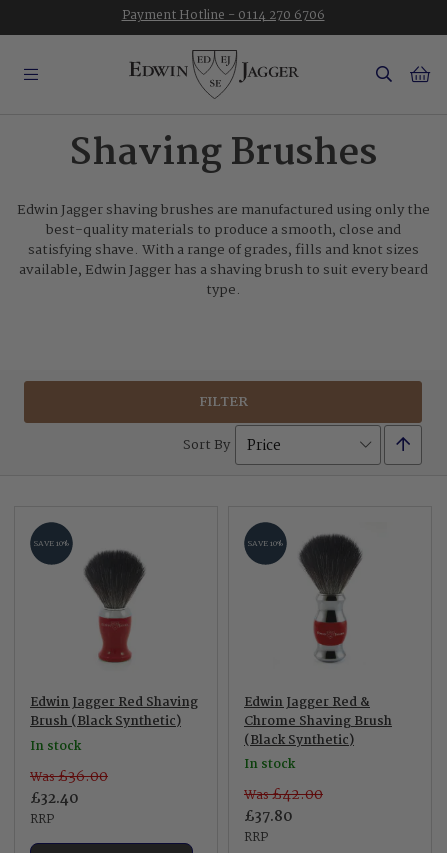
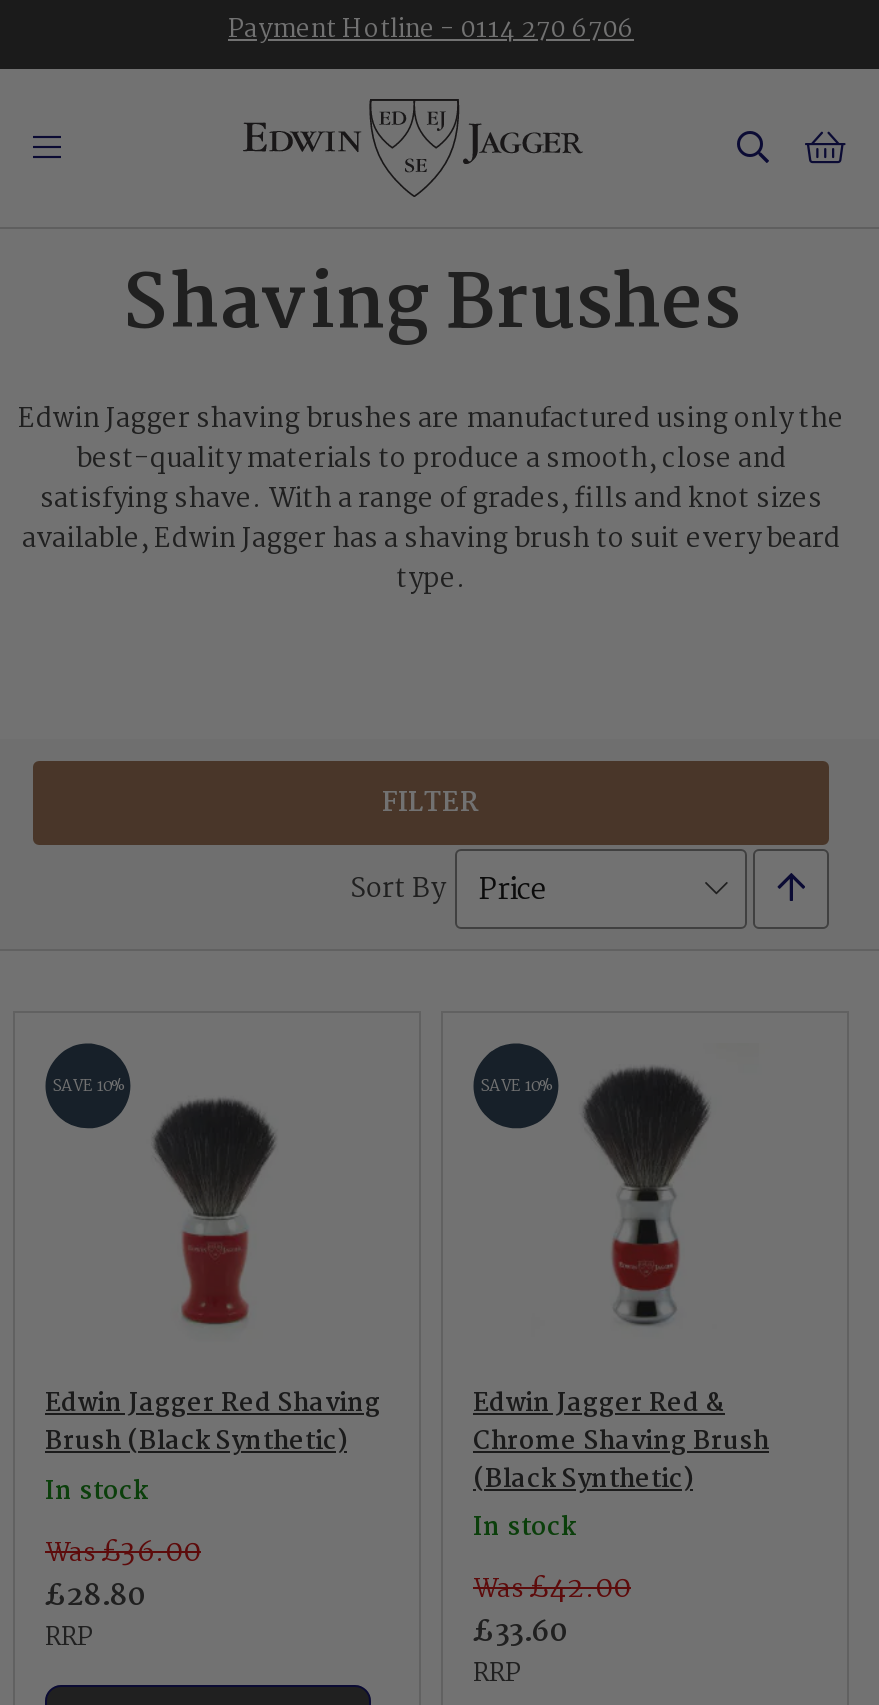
- £32.40
+ £28.80

- £37.80
+ £33.60
